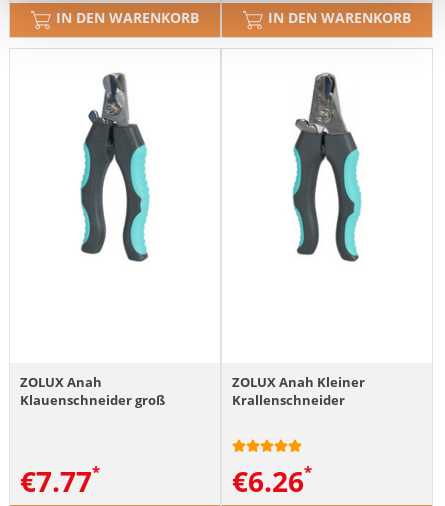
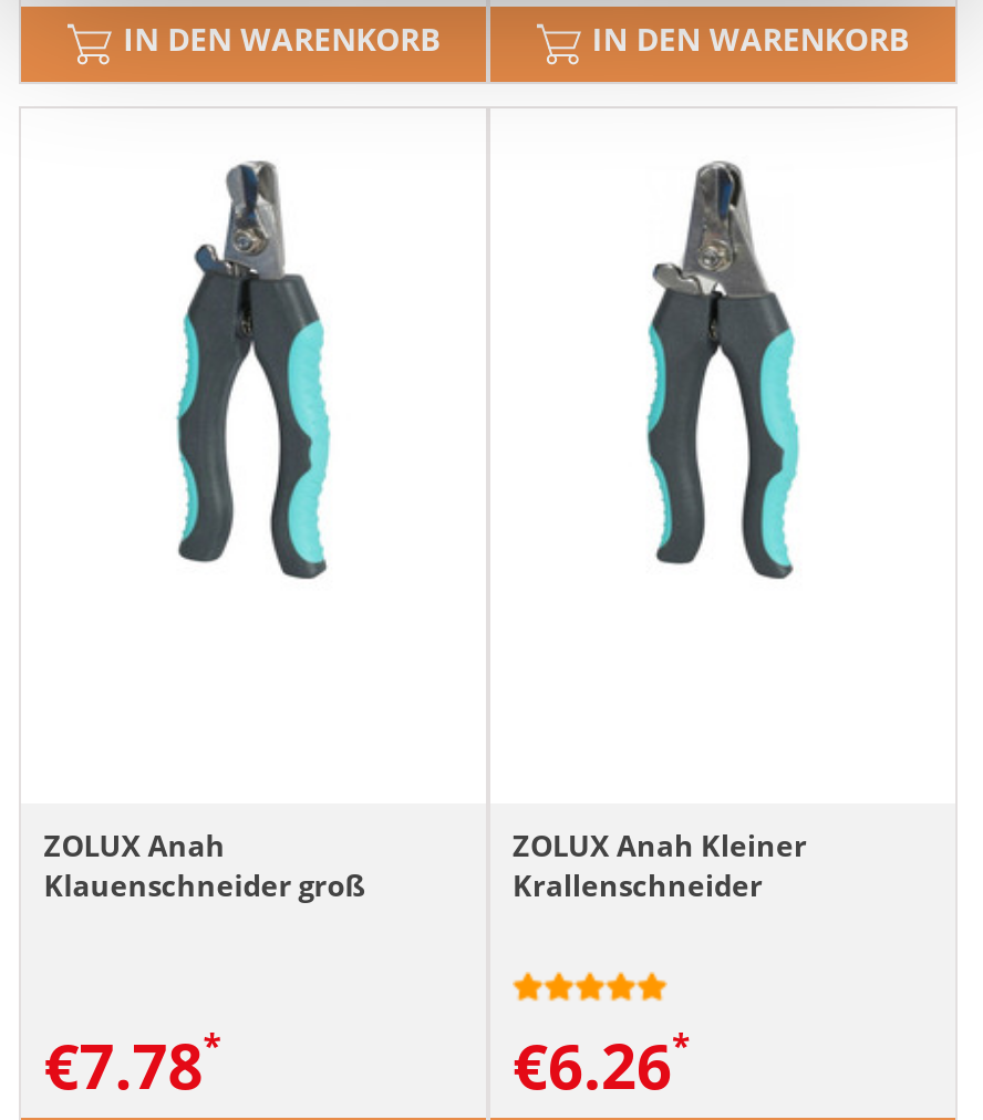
- €7.77
+ €7.78
